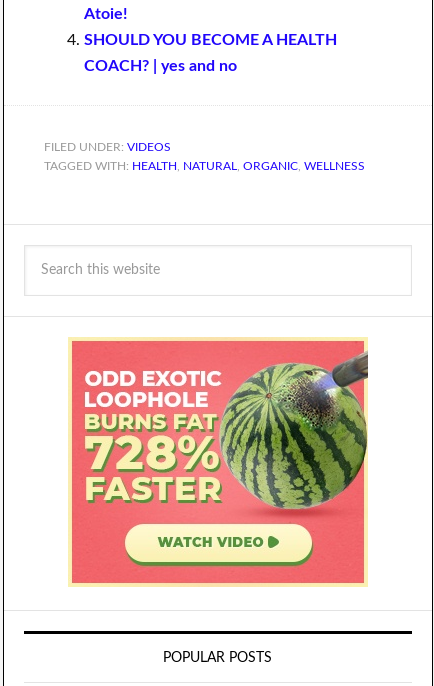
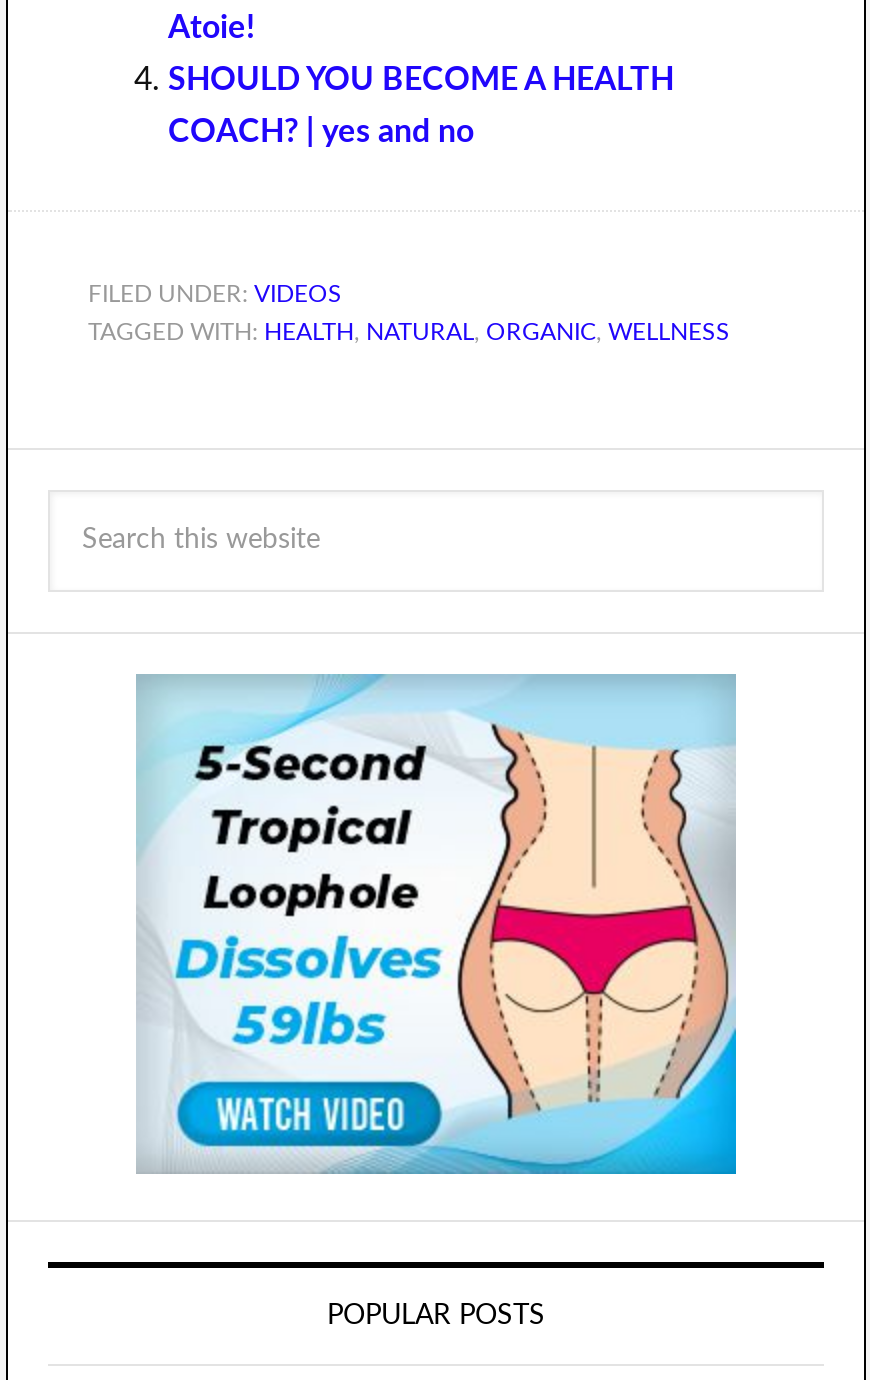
- [image]
+ [image]
